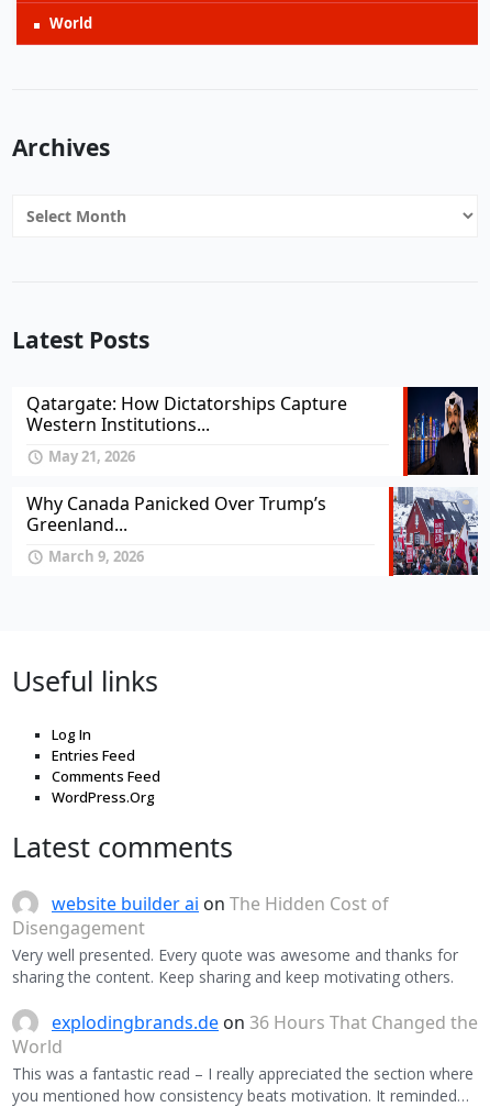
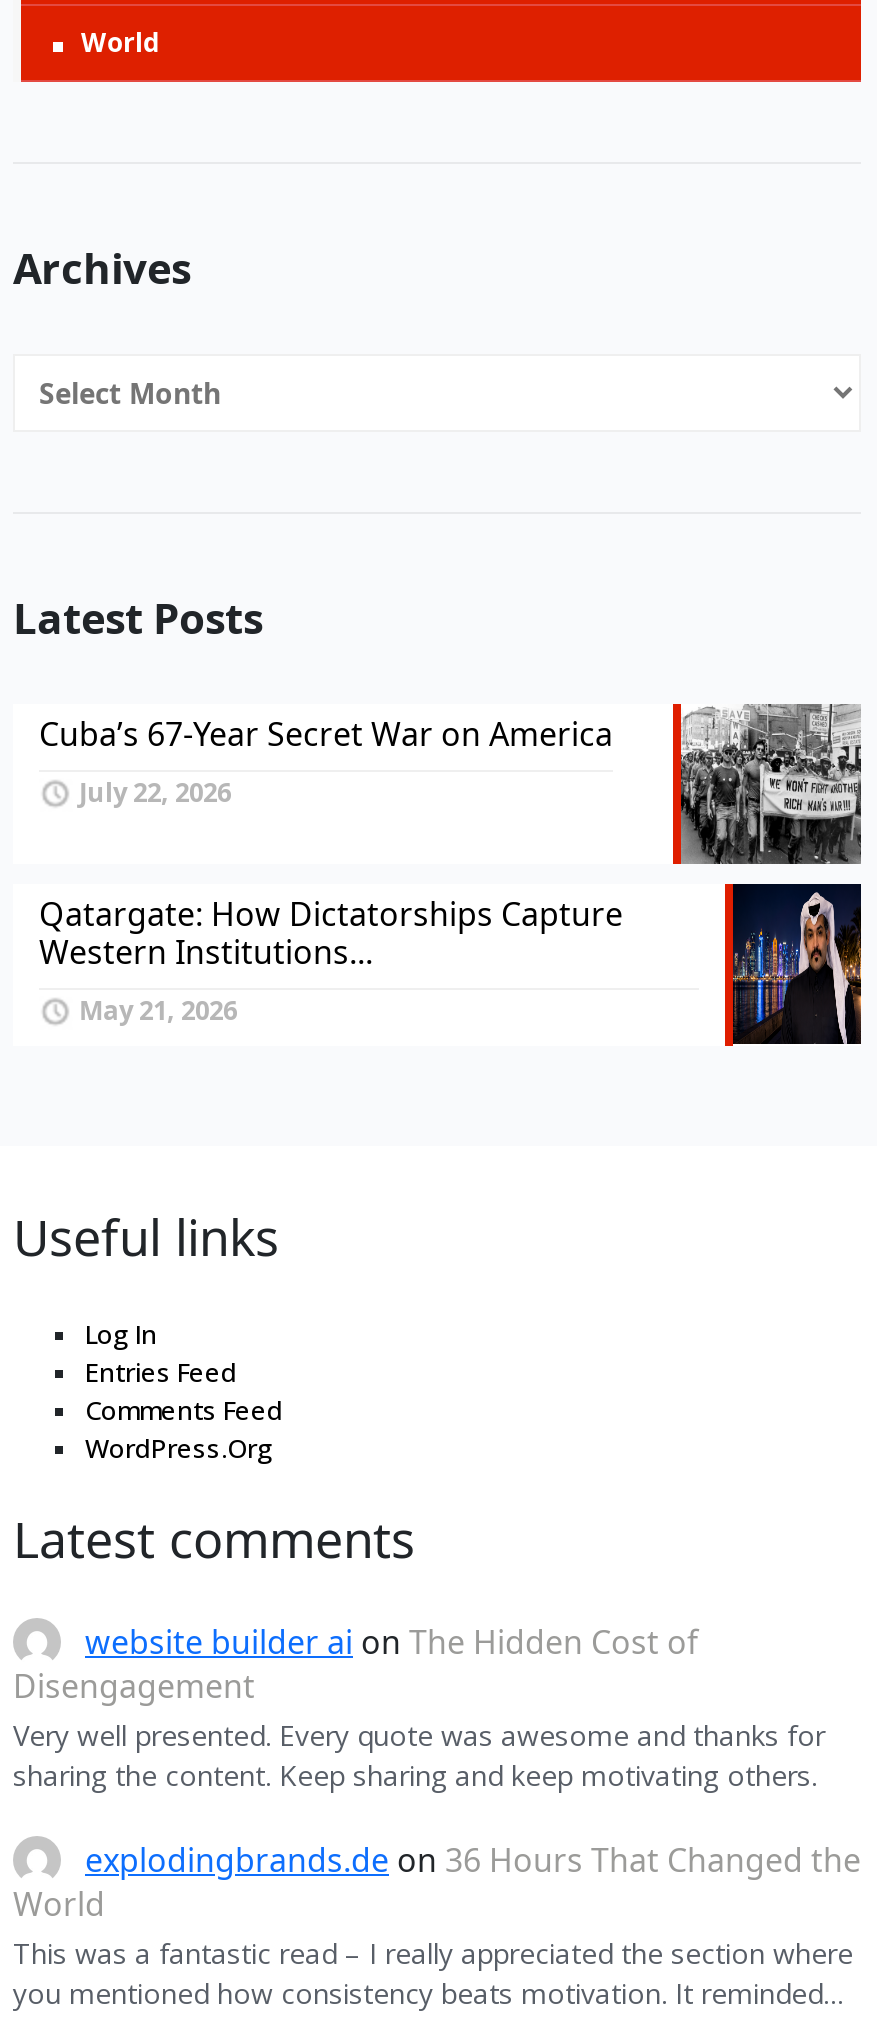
+ [image]
+ Cuba’s 67-Year Secret War on America
+ July 22, 2026

moved down: Qatargate: How Dictatorships Capture | Western Institutions... | May 21, 2026

- Why Canada Panicked Over Trump’s
- Greenland...
- March 9, 2026

- [image]
